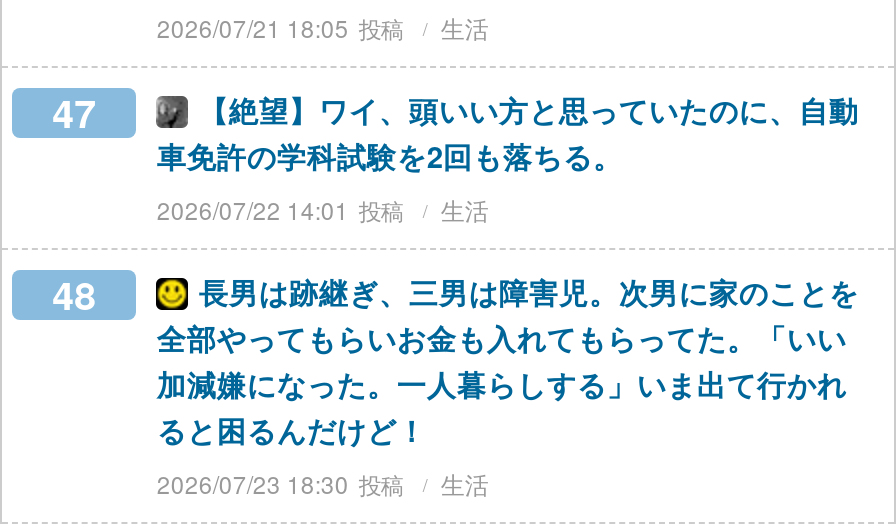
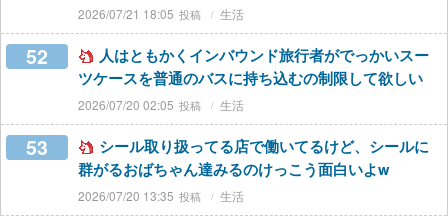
- 47
- 【絶望】ワイ、頭いい方と思っていたのに、自動
- 車免許の学科試験を2回も落ちる。
- 2026/07/22 14:01
+ 52
+ 人はともかくインバウンド旅行者がでっかいスー
+ ツケースを普通のバスに持ち込むの制限して欲しい
+ 2026/07/20 02:05

- 48
- 長男は跡継ぎ、三男は障害児。次男に家のことを
- 全部やってもらいお金も入れてもらってた。「いい
- 加減嫌になった。一人暮らしする」いま出て行かれ
- ると困るんだけど！
- 2026/07/23 18:30
+ 53
+ シール取り扱ってる店で働いてるけど、シールに
+ 群がるおばちゃん達みるのけっこう面白いよw
+ 2026/07/20 13:35
